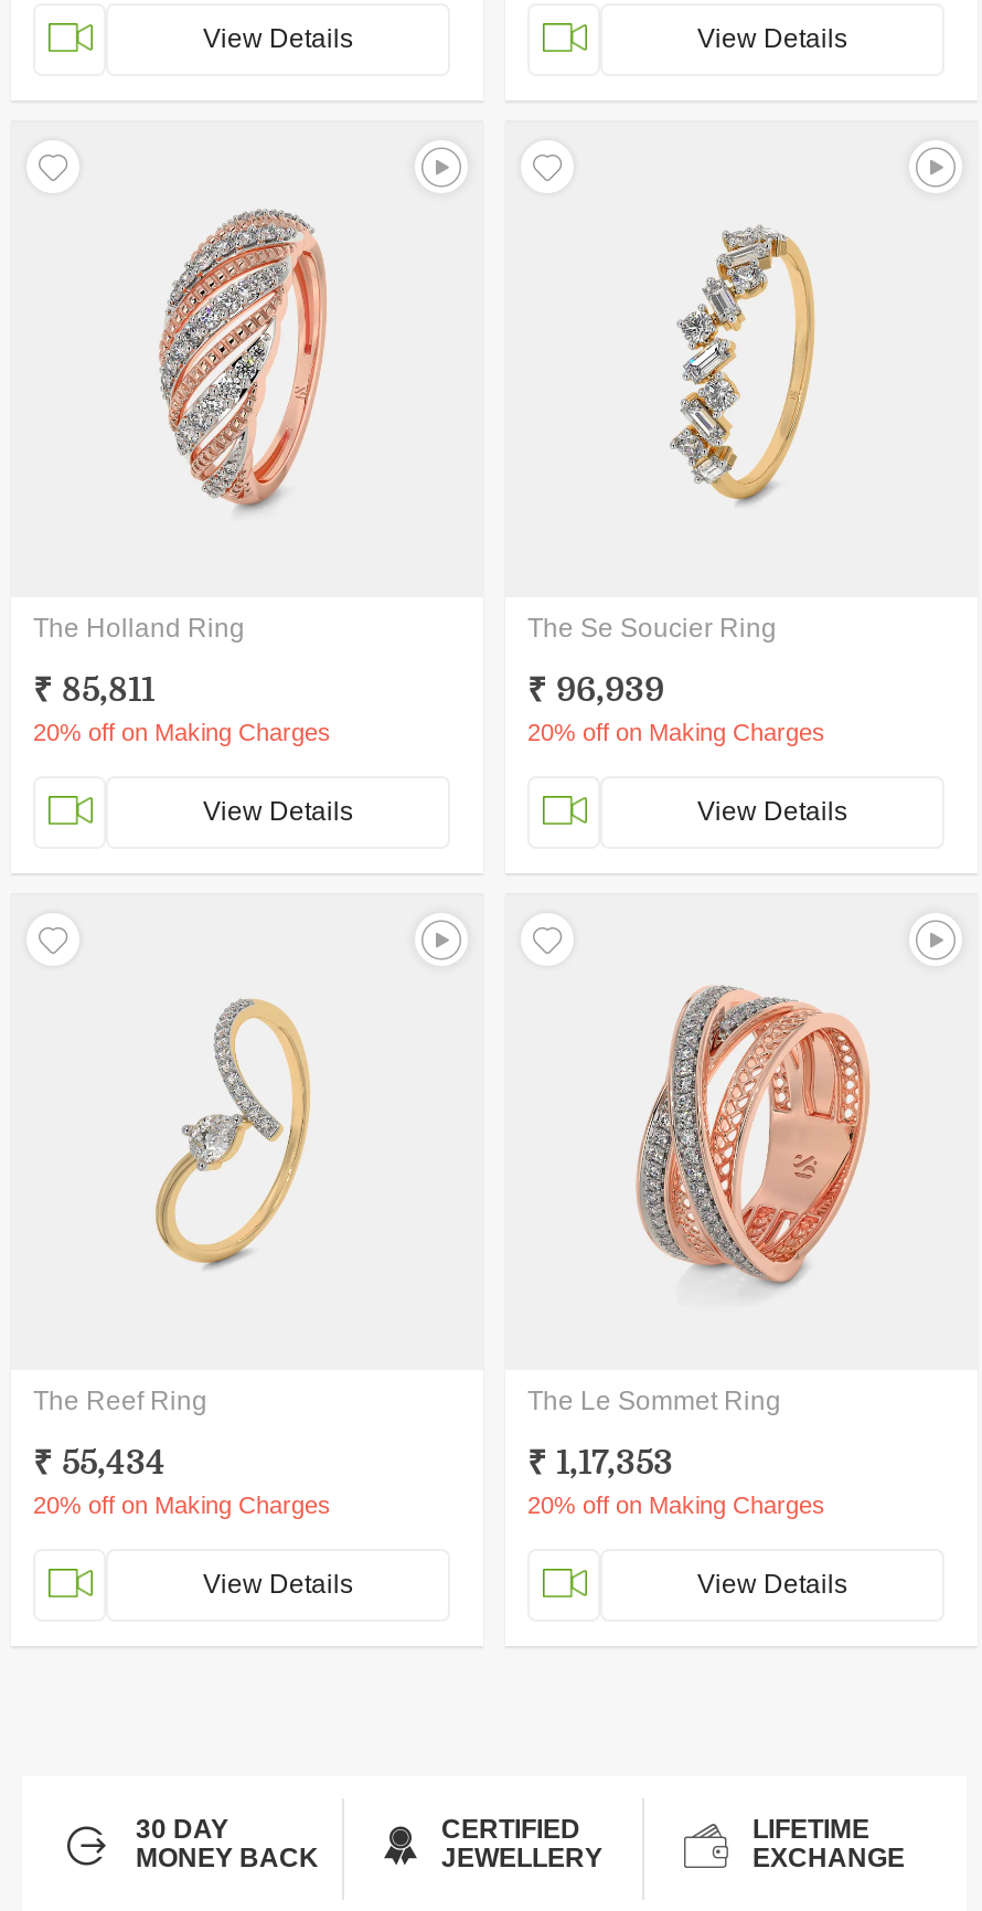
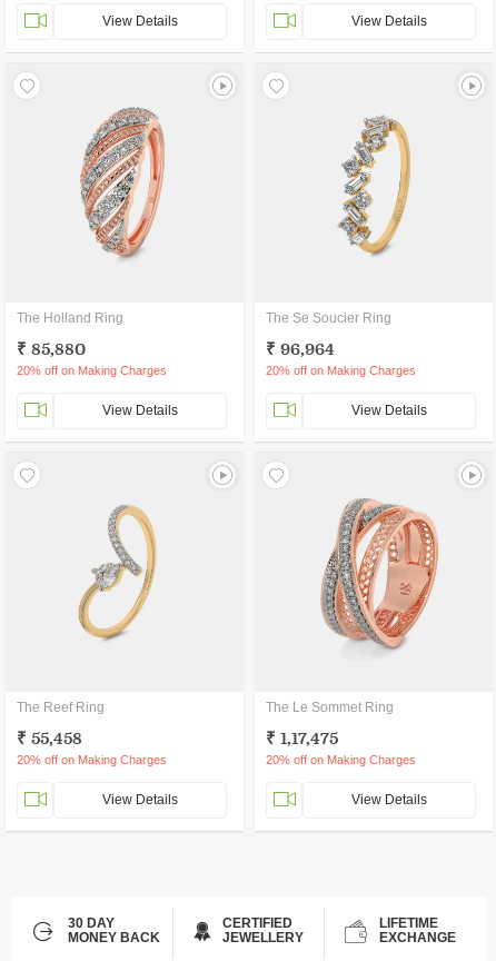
- ₹ 85,811
+ ₹ 85,880

- ₹ 96,939
+ ₹ 96,964

- ₹ 55,434
+ ₹ 55,458

- ₹ 1,17,353
+ ₹ 1,17,475
